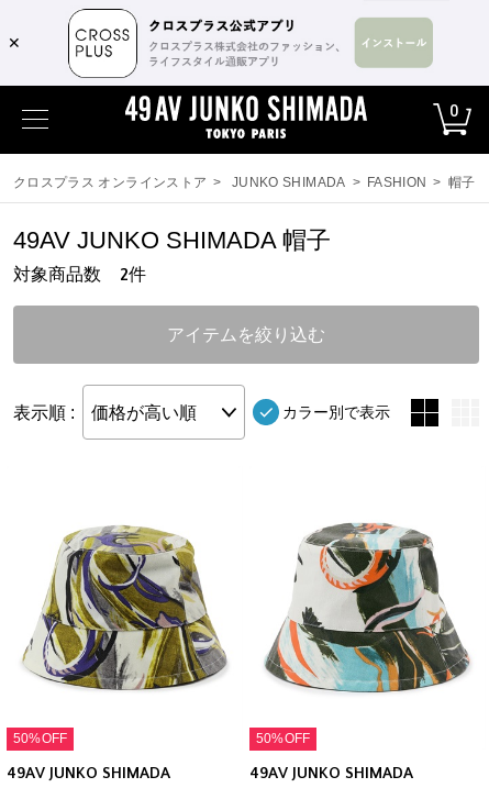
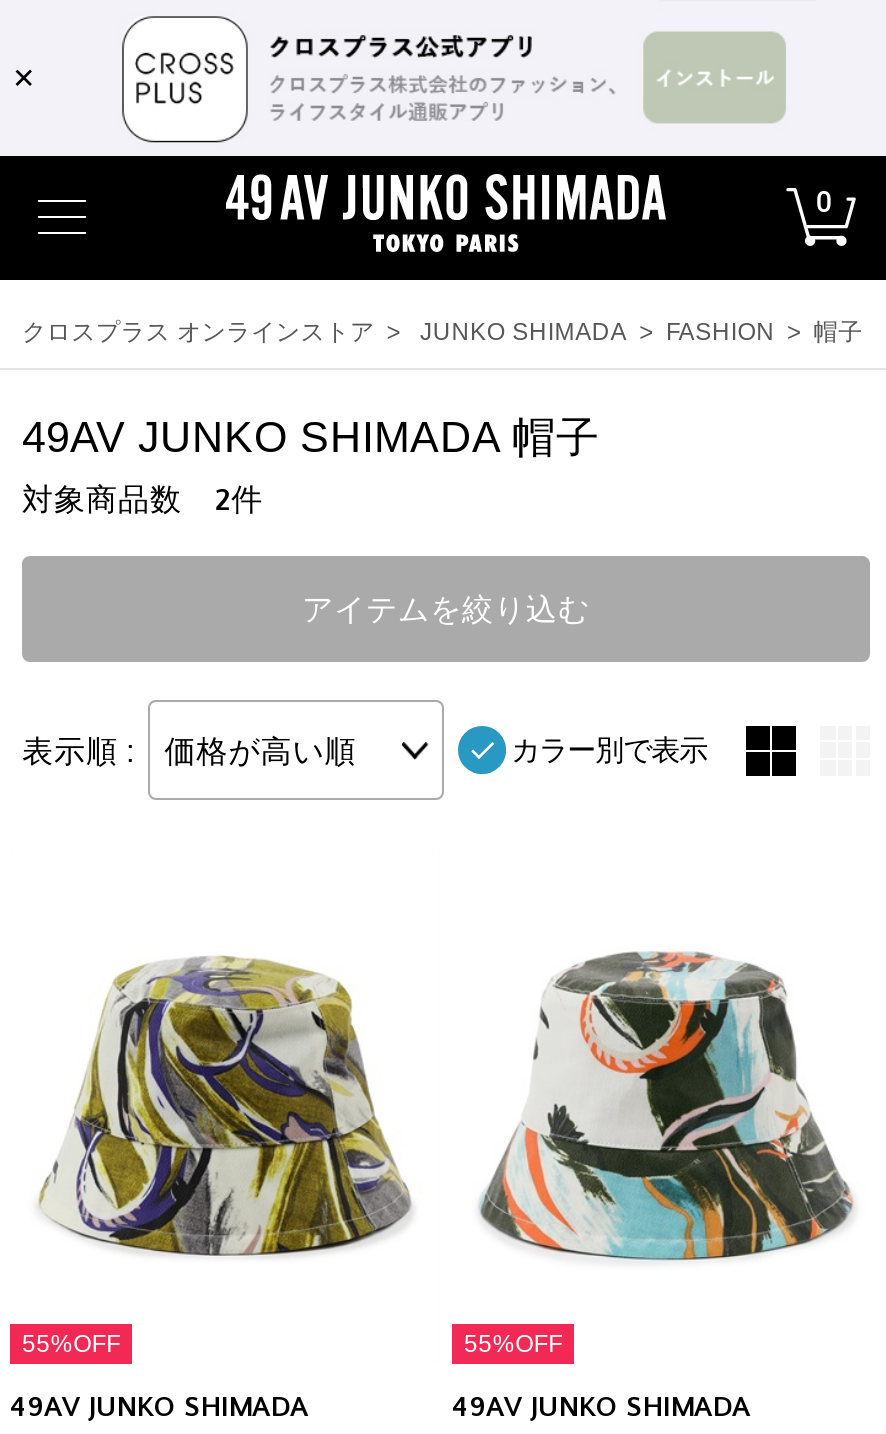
- 50%OFF
+ 55%OFF

- 50%OFF
+ 55%OFF
